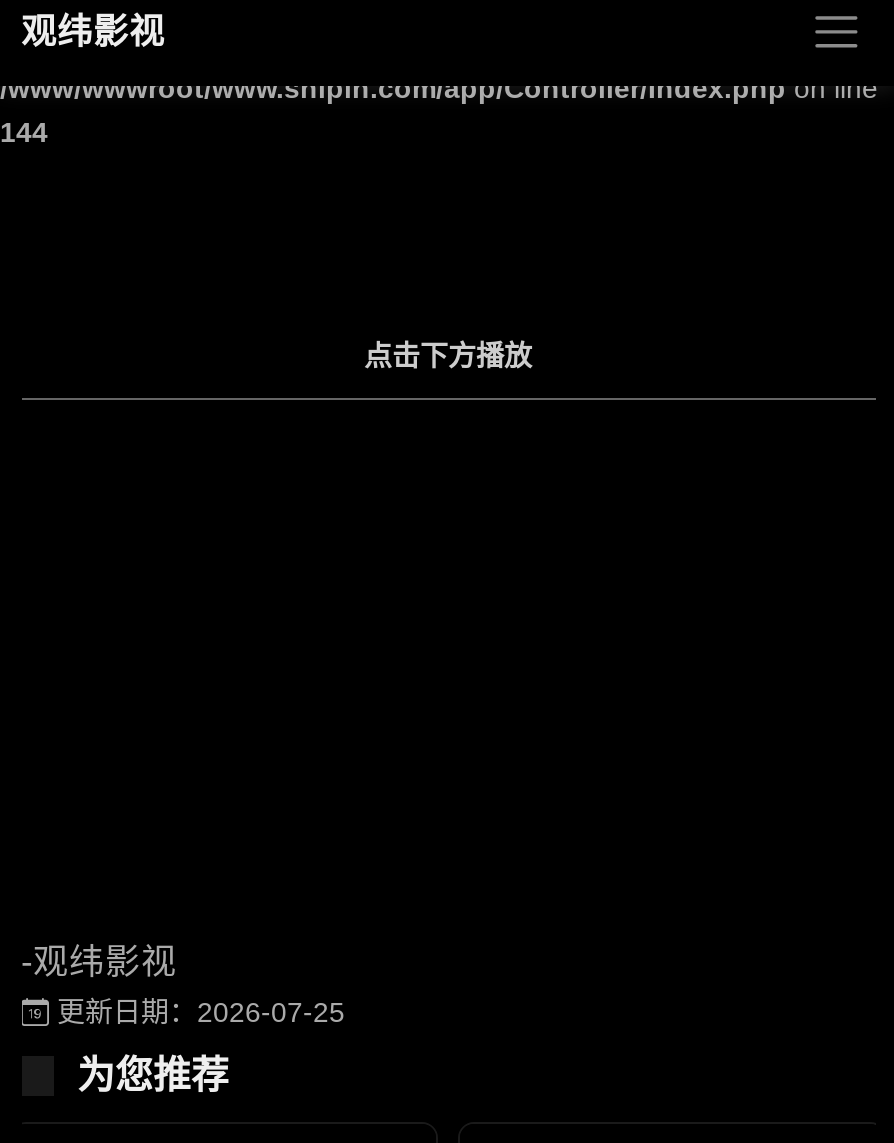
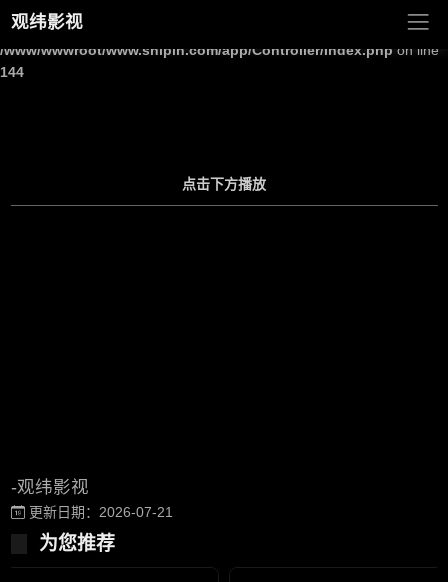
- 更新日期：2026-07-25
+ 更新日期：2026-07-21
